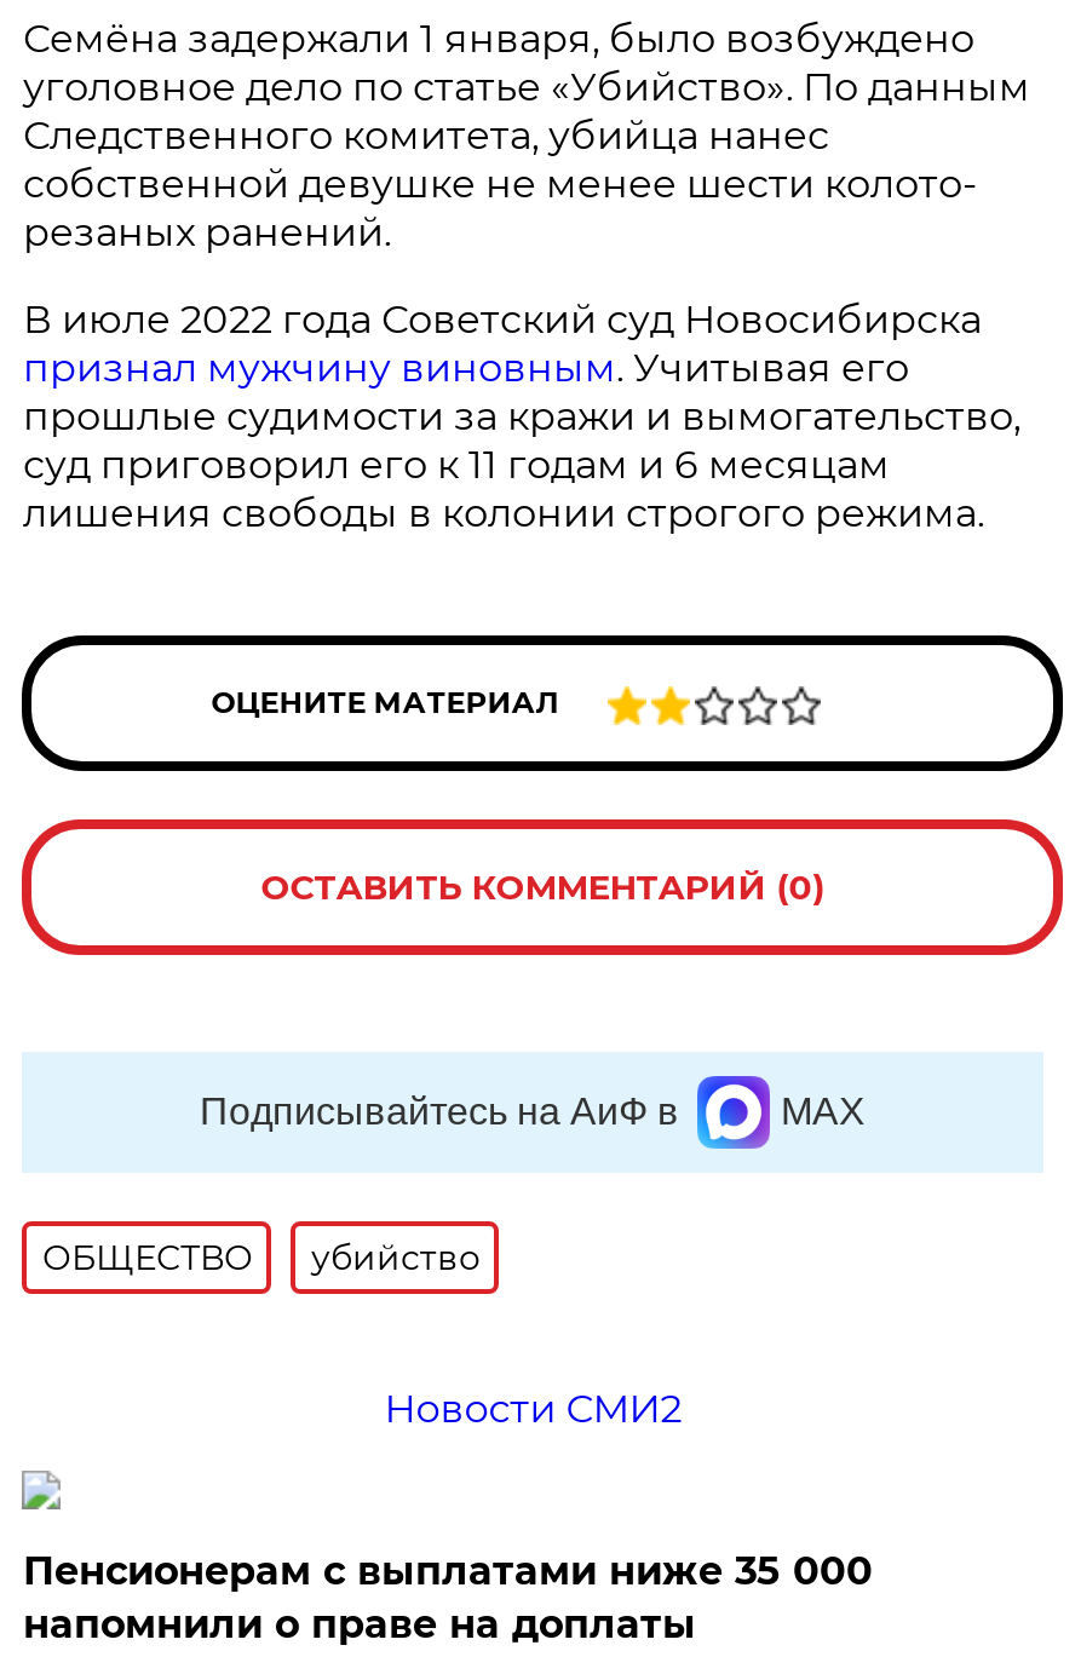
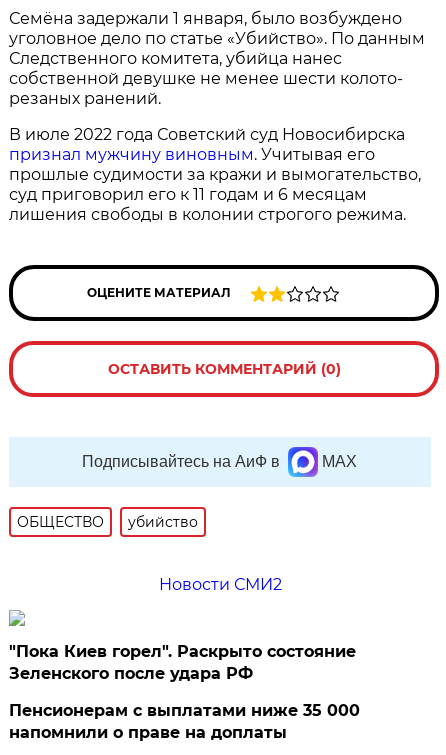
+ "Пока Киев горел". Раскрыто состояние
+ Зеленского после удара РФ
